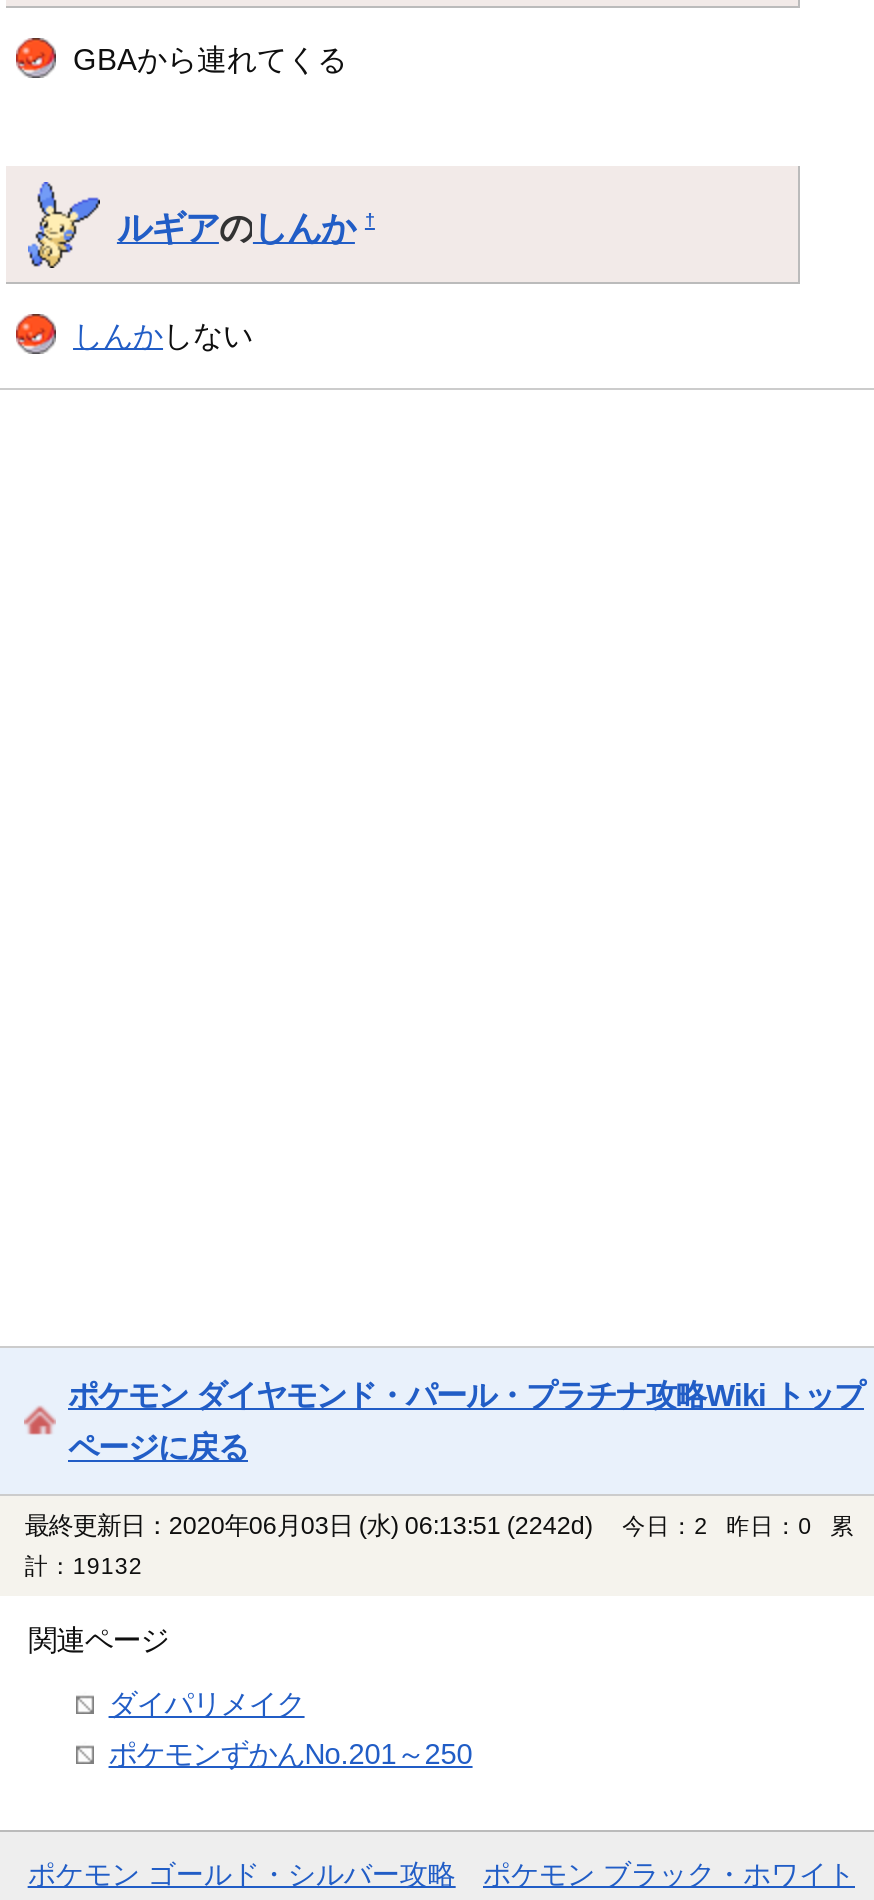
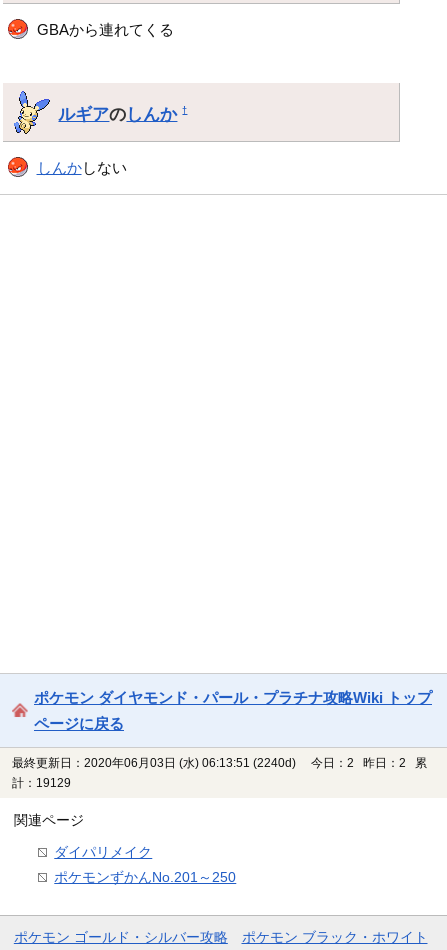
- 最終更新日：2020年06月03日 (水) 06:13:51 (2242d)
+ 最終更新日：2020年06月03日 (水) 06:13:51 (2240d)

- 今日：2 昨日：0 累
+ 今日：2 昨日：2 累

- 計：19132
+ 計：19129
